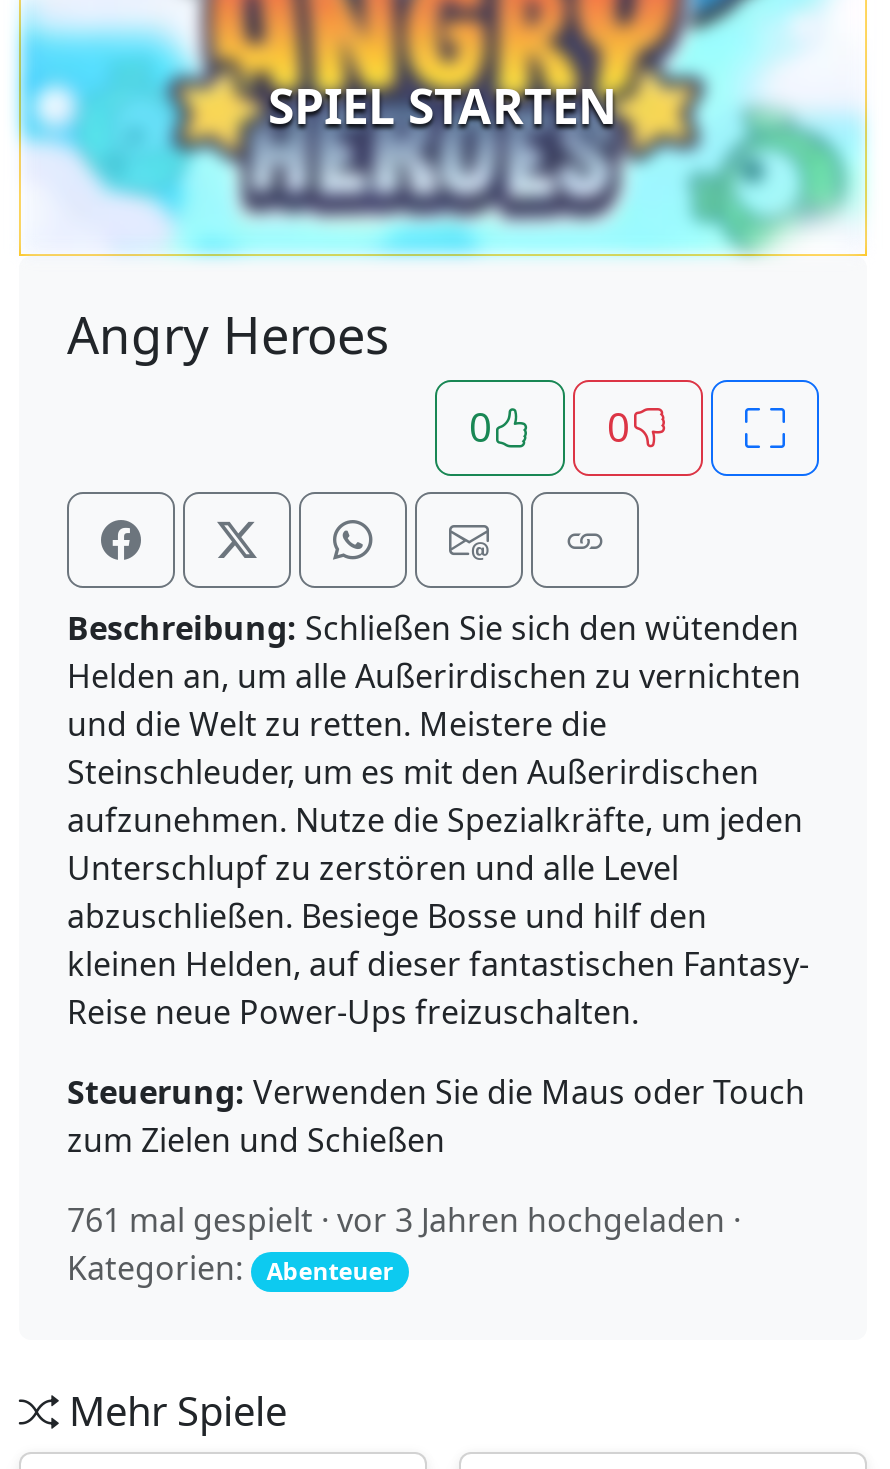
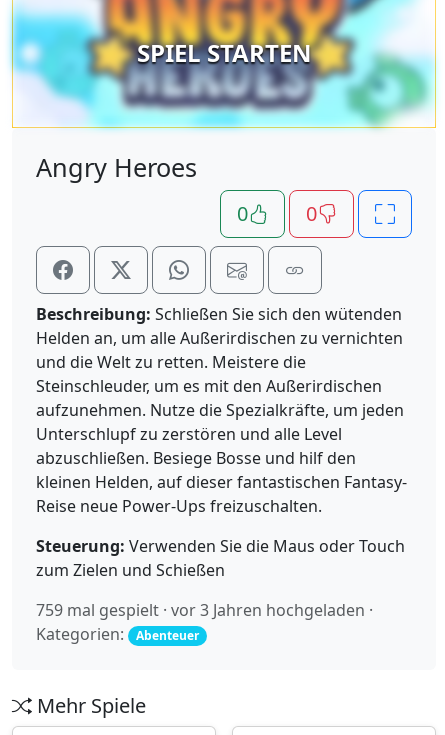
- 761 mal gespielt · vor 3 Jahren hochgeladen ·
+ 759 mal gespielt · vor 3 Jahren hochgeladen ·
